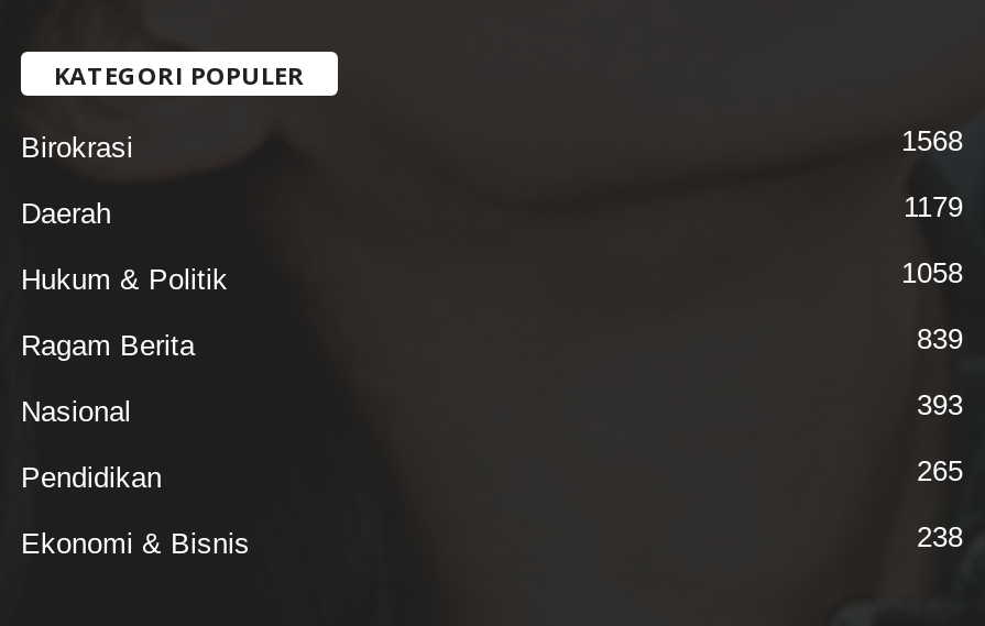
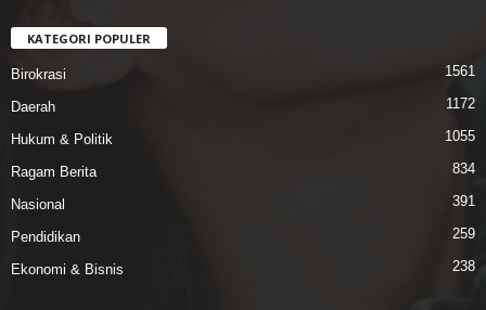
- 1568
+ 1561

- 1179
+ 1172

- 1058
+ 1055

- 839
+ 834

- 393
+ 391

- 265
+ 259
